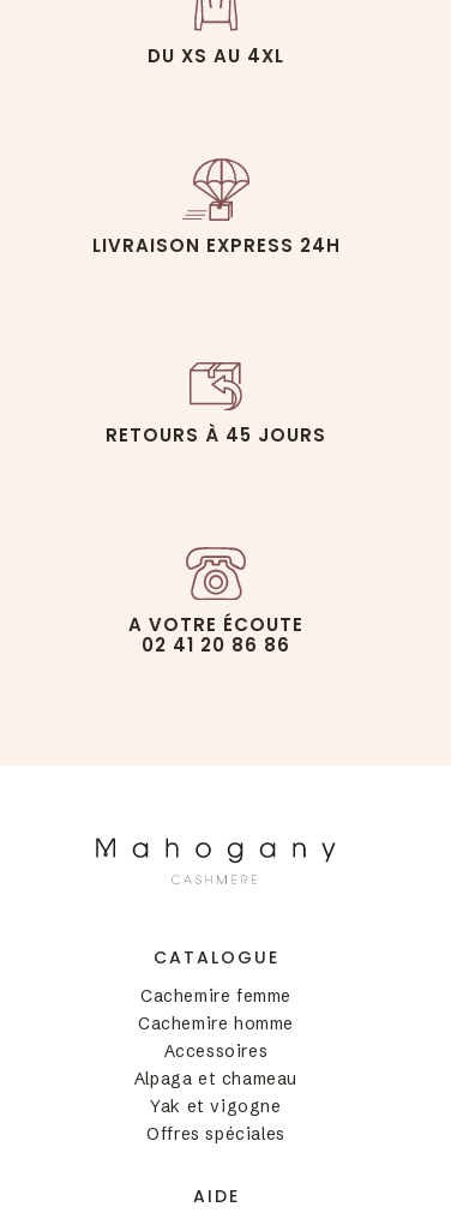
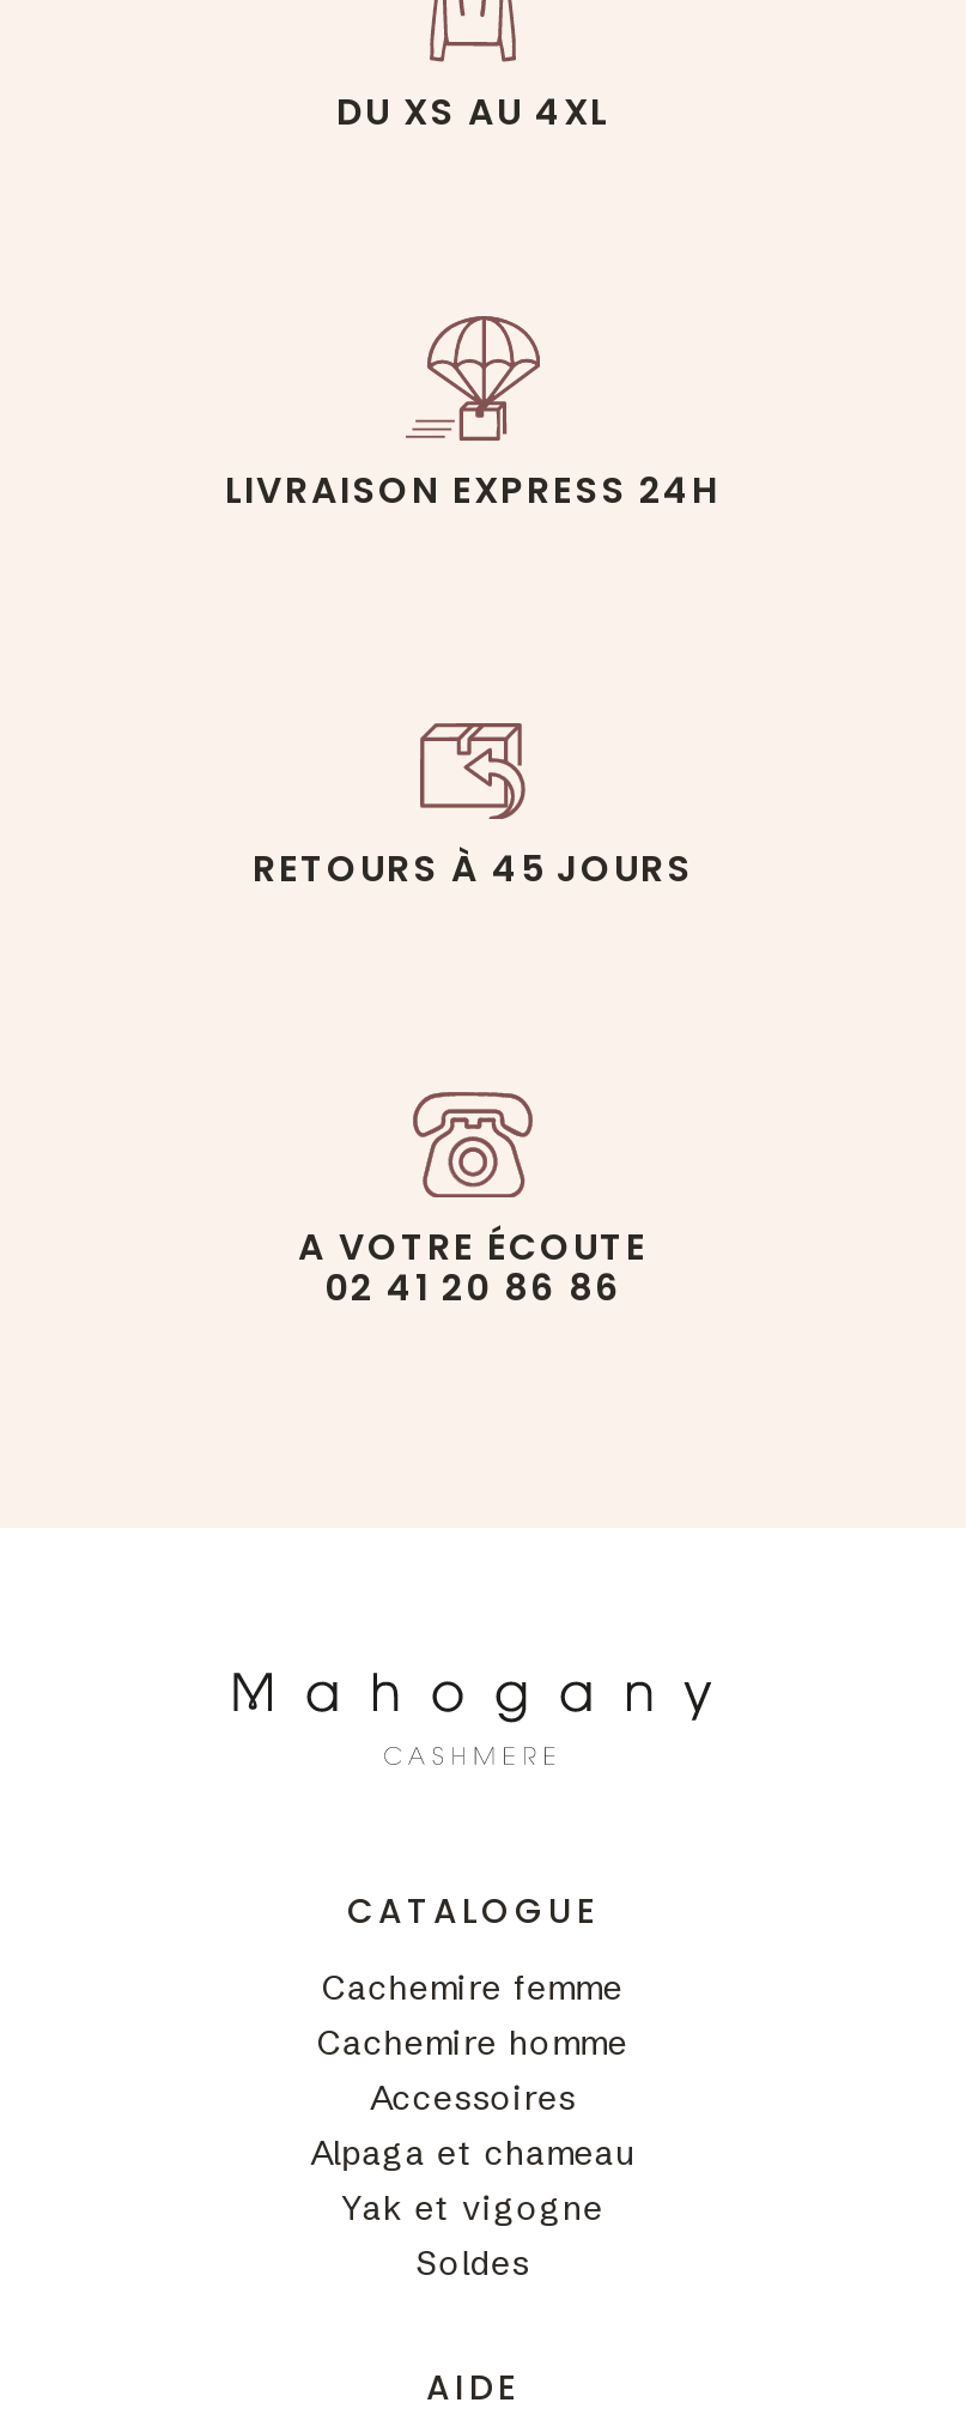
- Offres spéciales
+ Soldes
